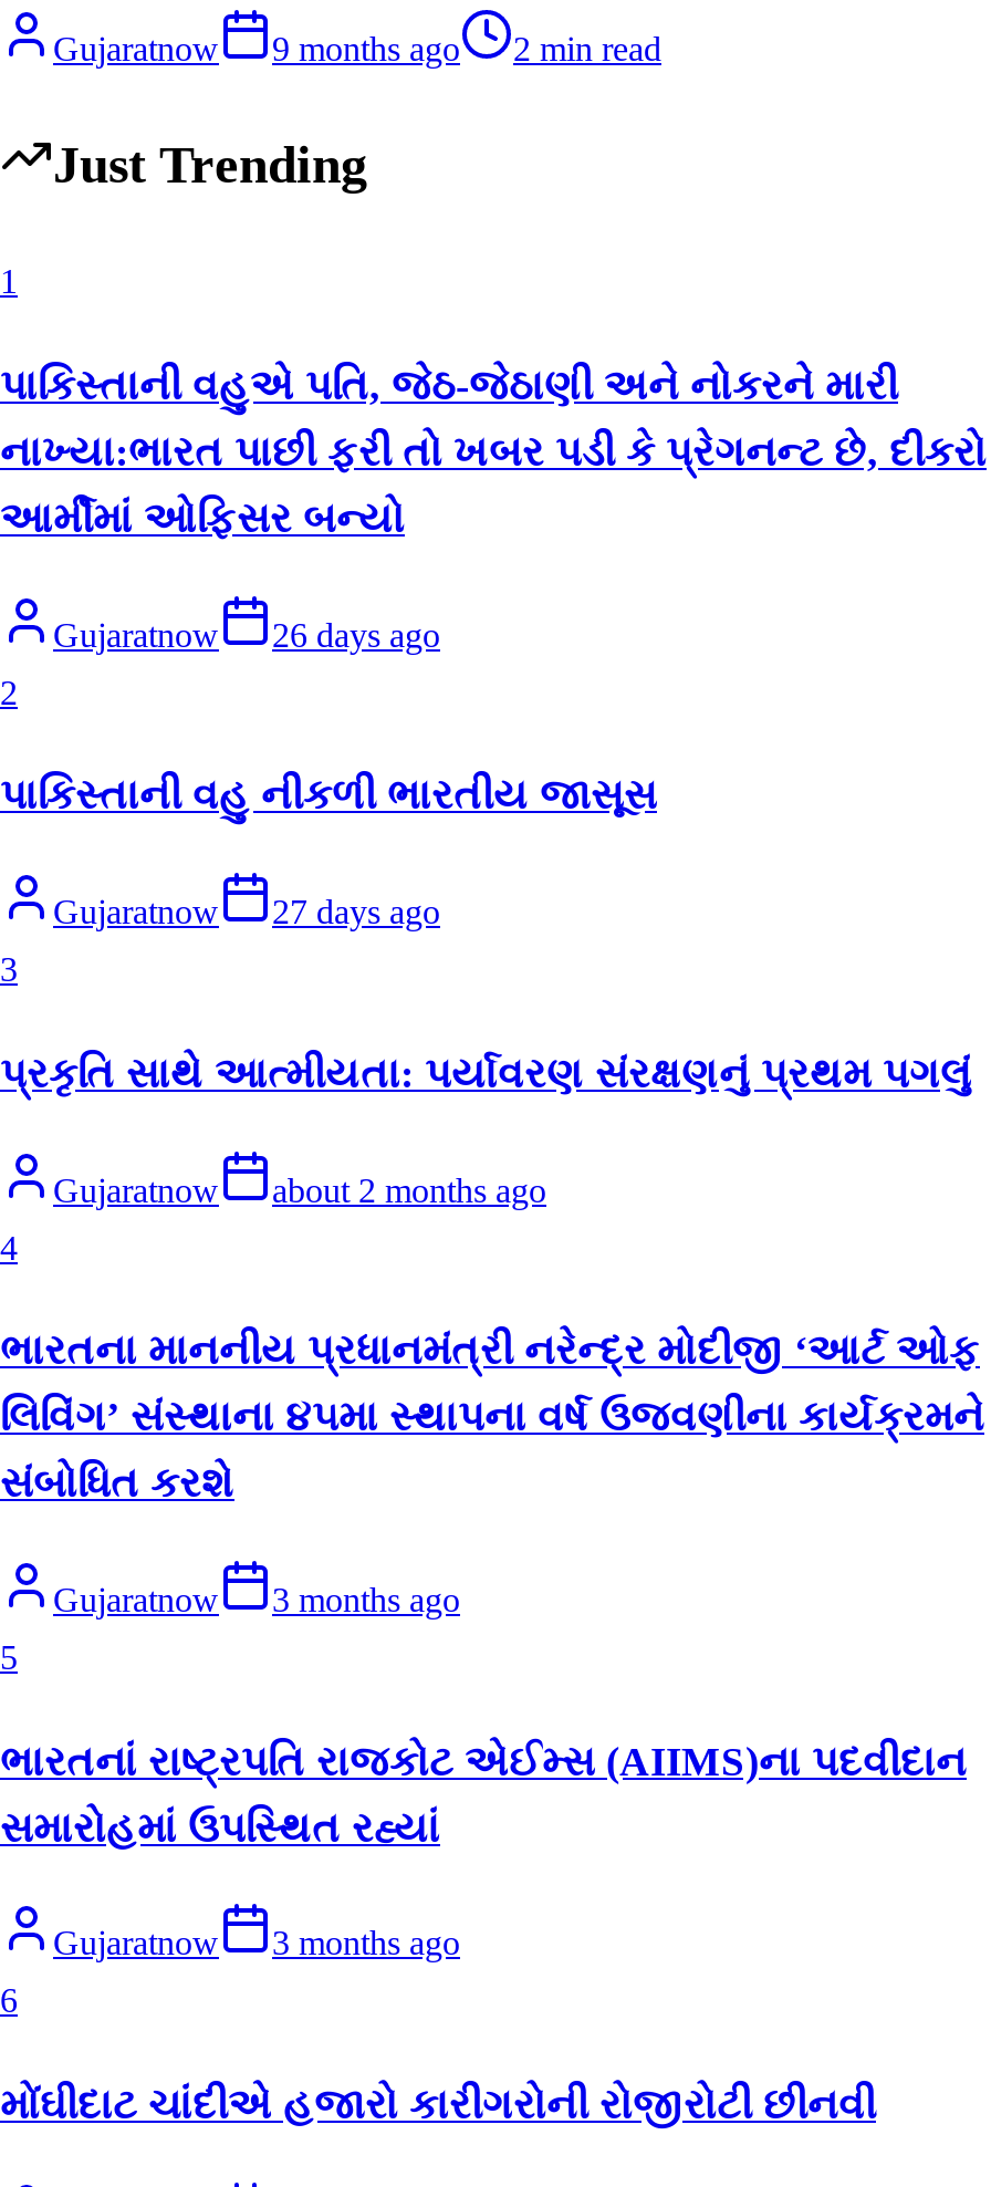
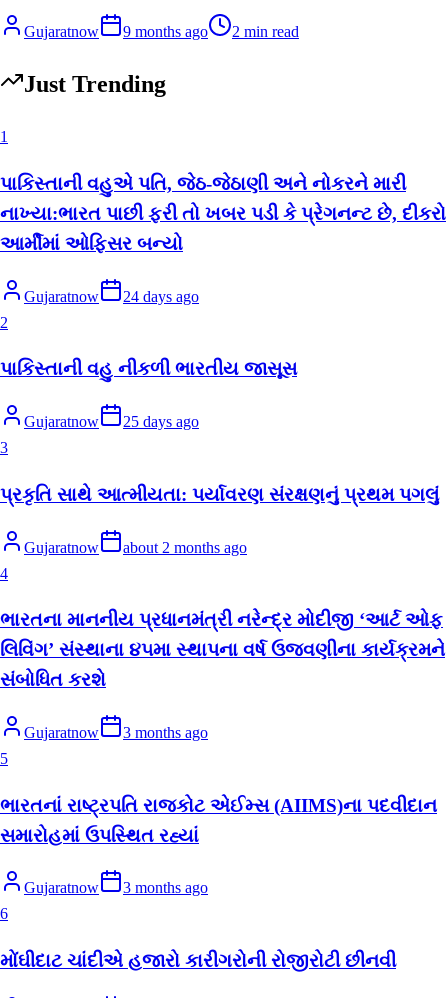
- Gujaratnow 26 days ago
+ Gujaratnow 24 days ago

- Gujaratnow 27 days ago
+ Gujaratnow 25 days ago
